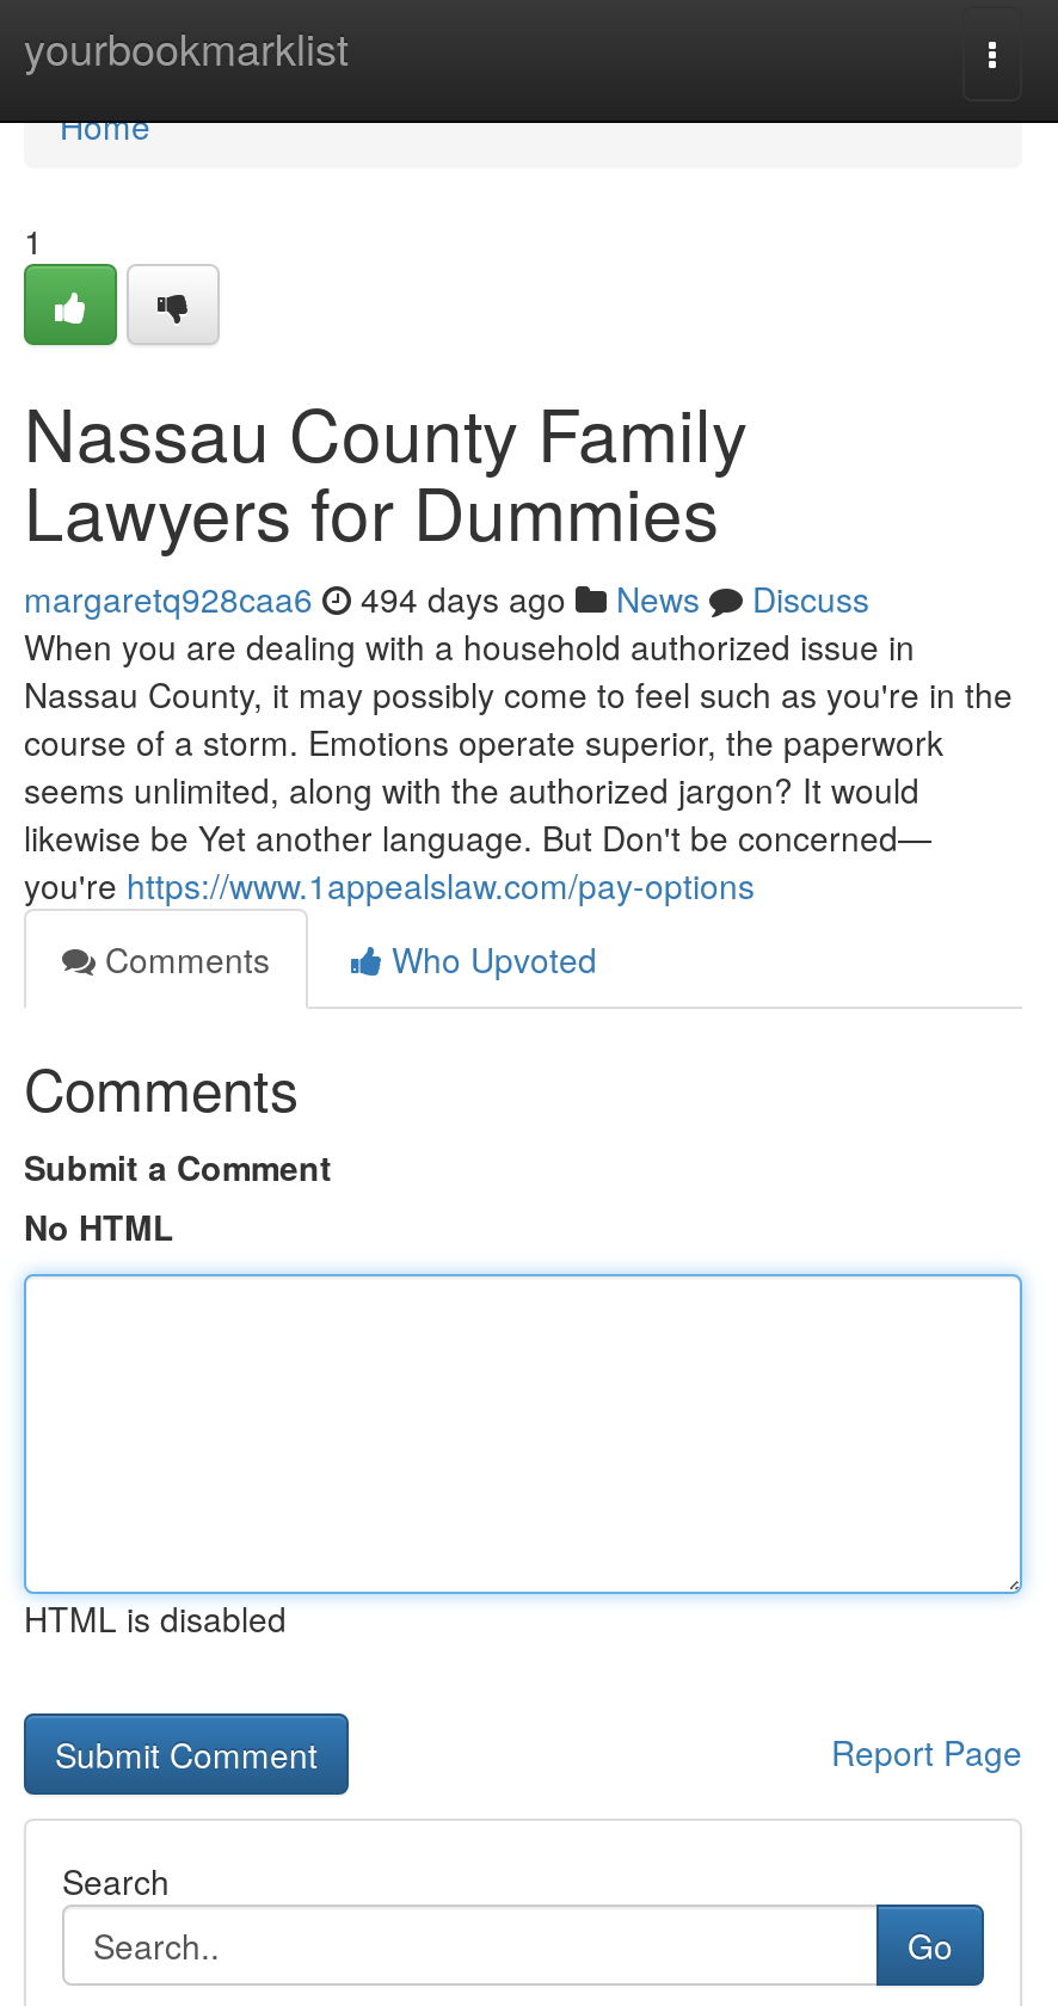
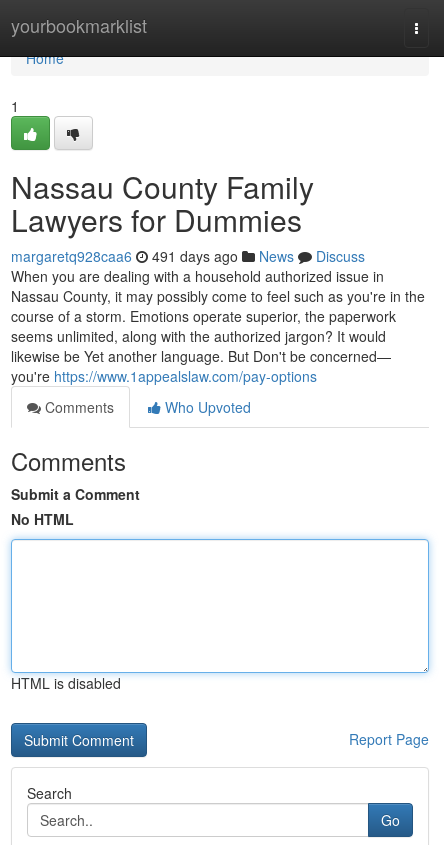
- margaretq928caa6 494 days ago News Discuss
+ margaretq928caa6 491 days ago News Discuss
